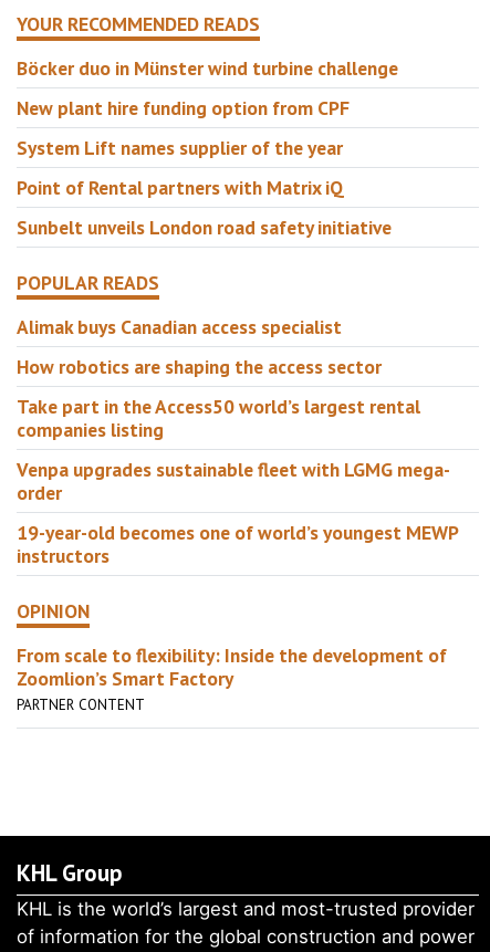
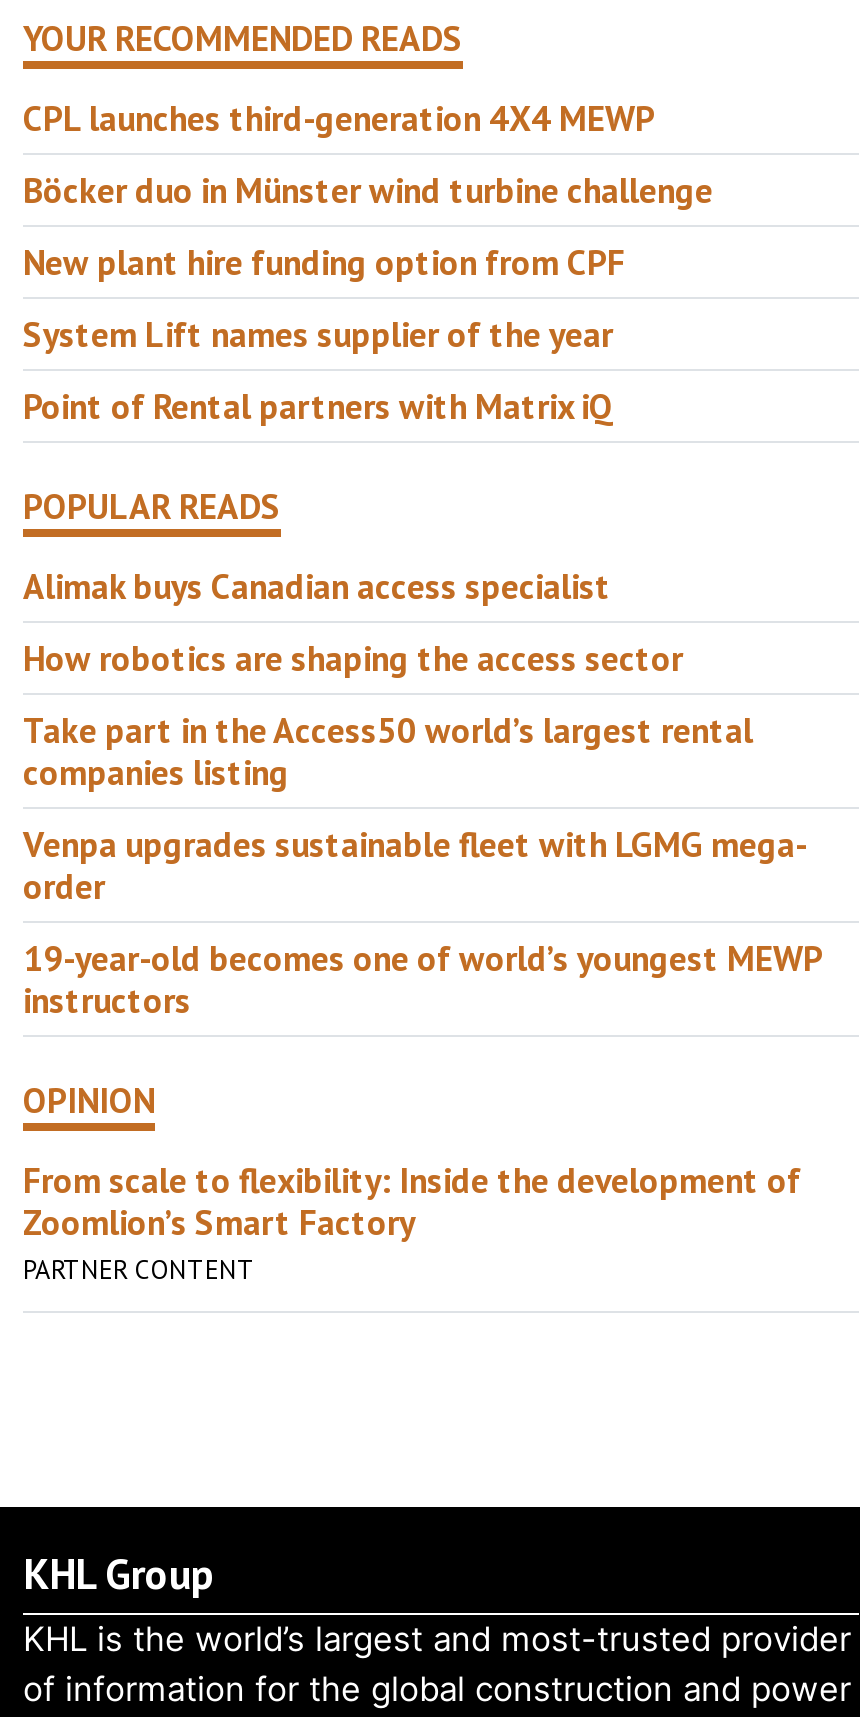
+ CPL launches third-generation 4X4 MEWP

moved down: Böcker duo in Münster wind turbine challenge | New plant hire funding option from CPF | System Lift names supplier of the year | Point of Rental partners with Matrix iQ

- Sunbelt unveils London road safety initiative
